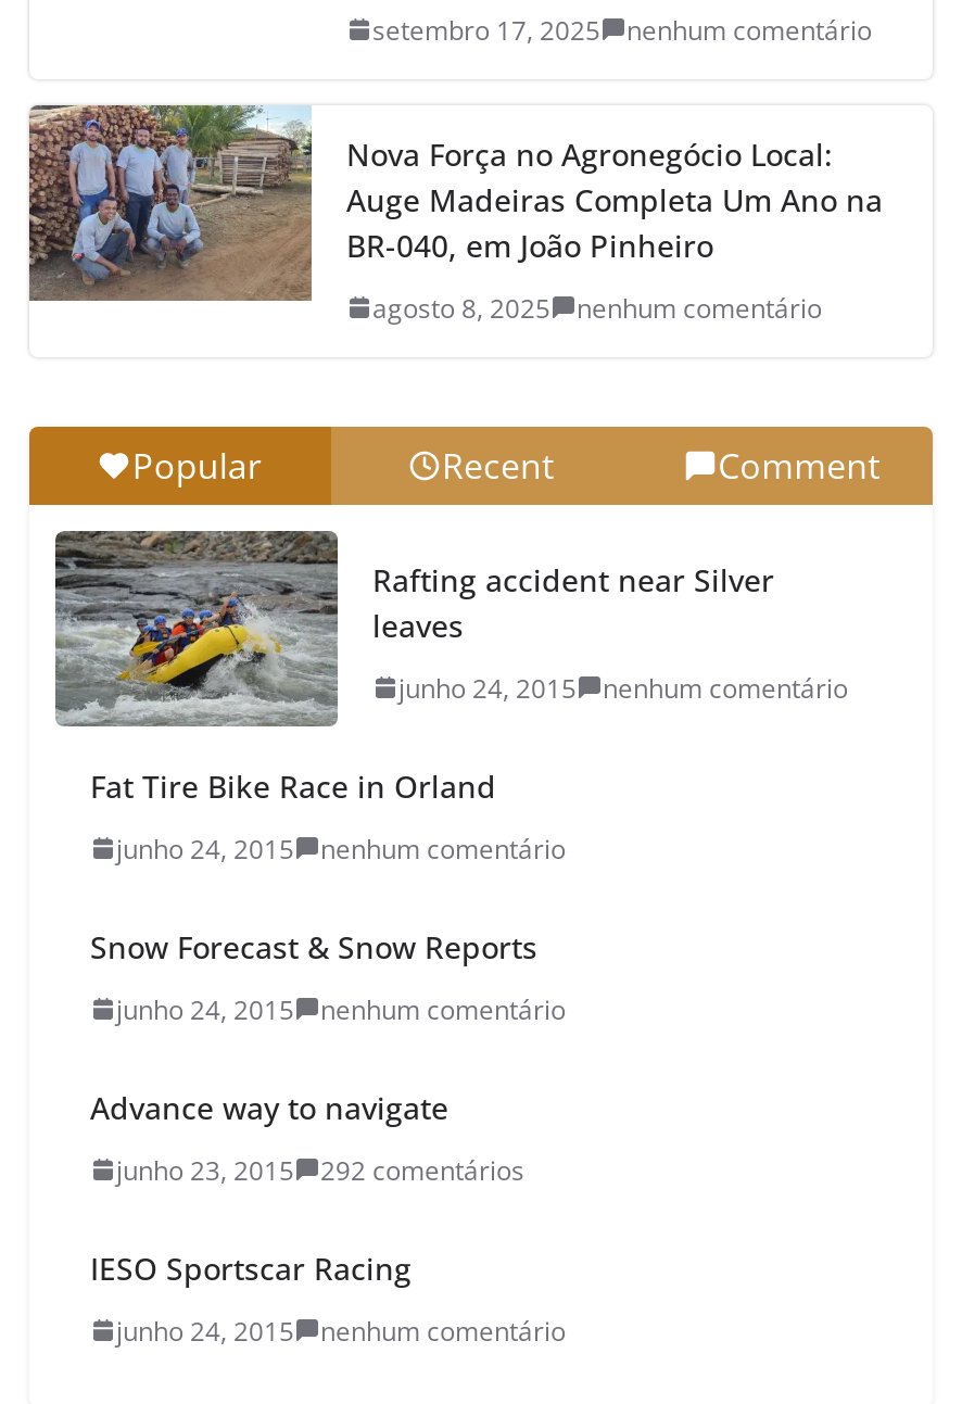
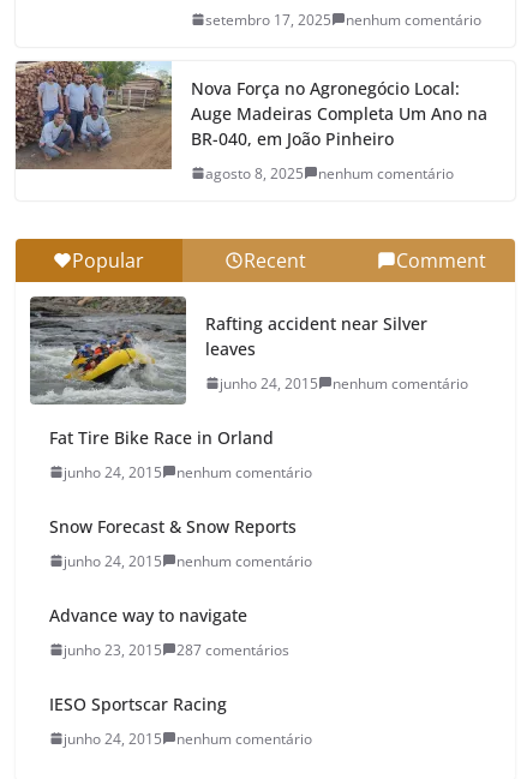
- junho 23, 2015 292 comentários
+ junho 23, 2015 287 comentários
